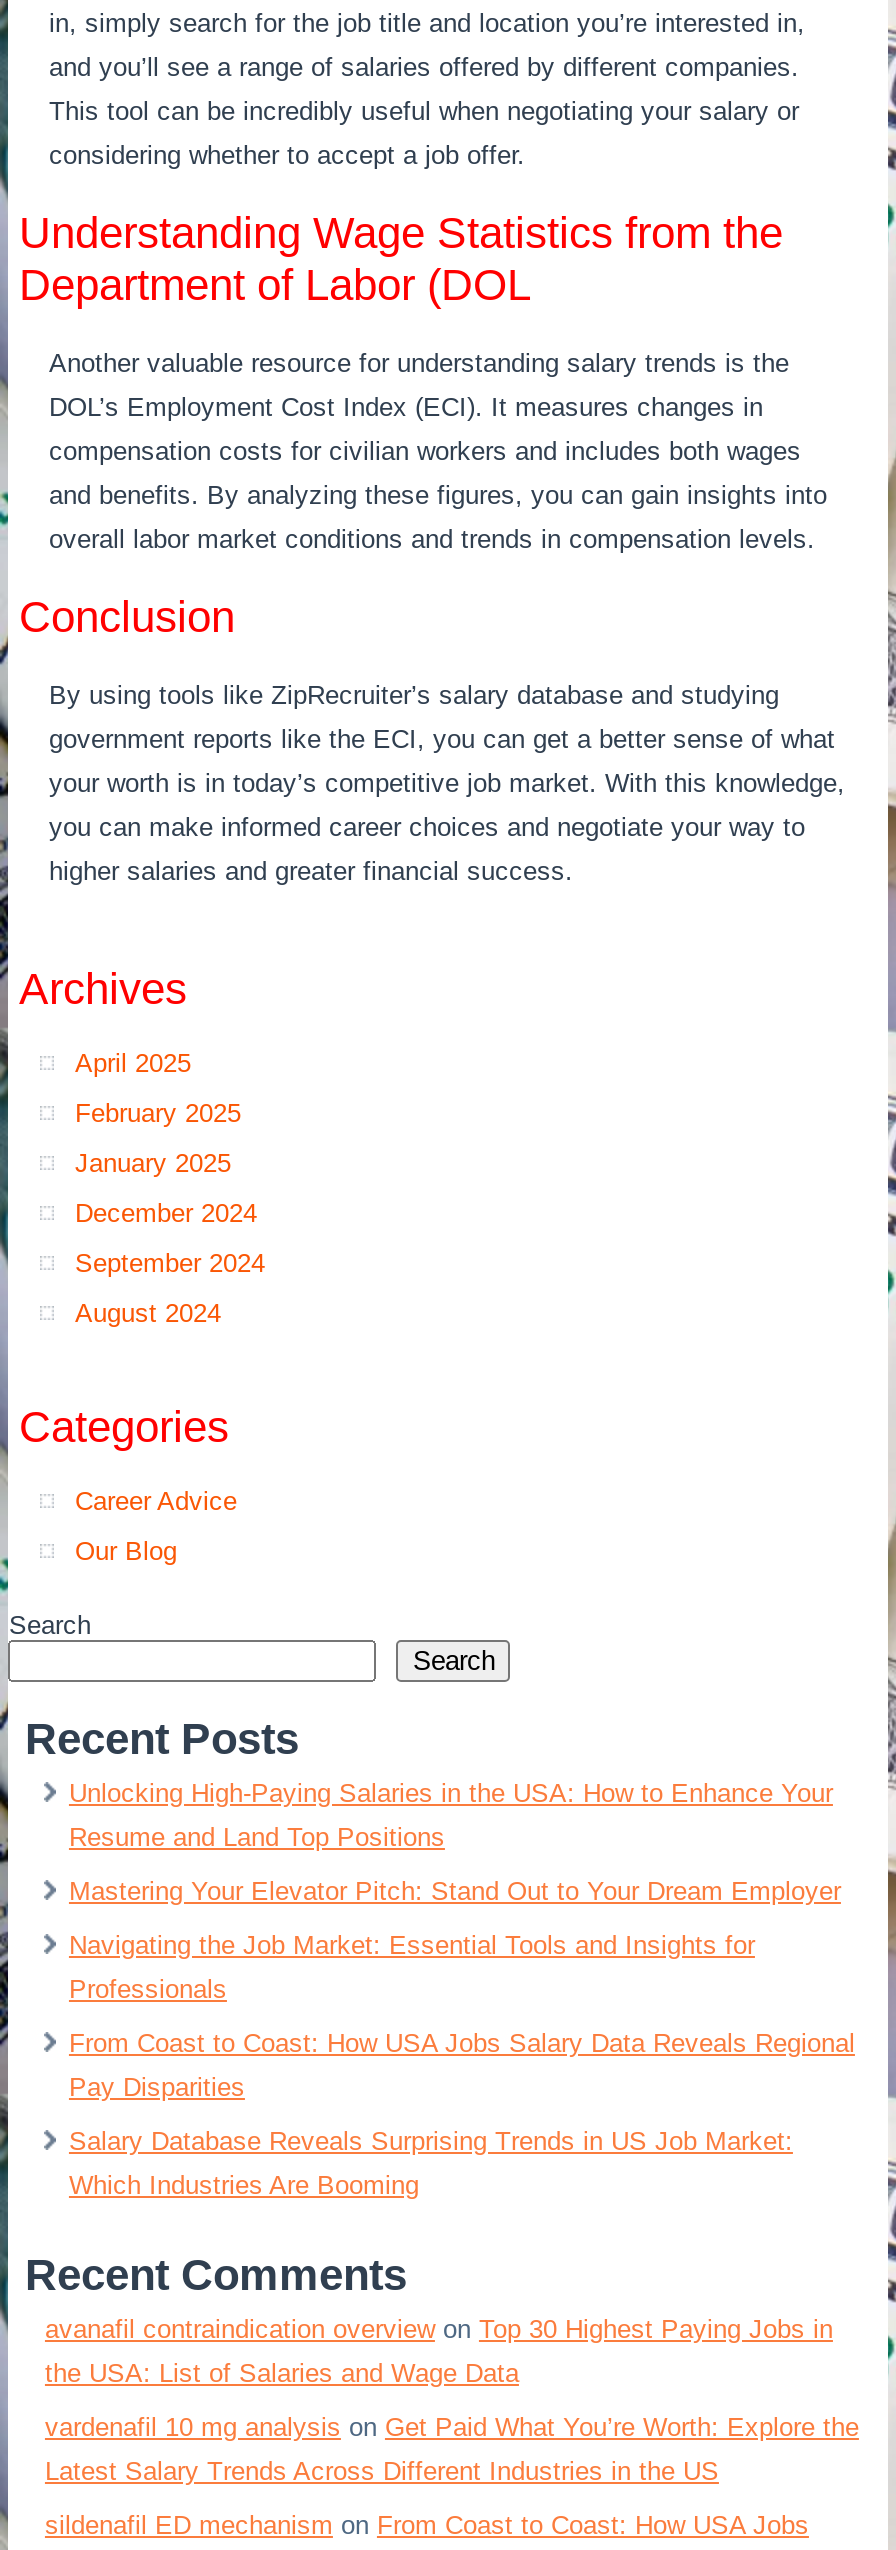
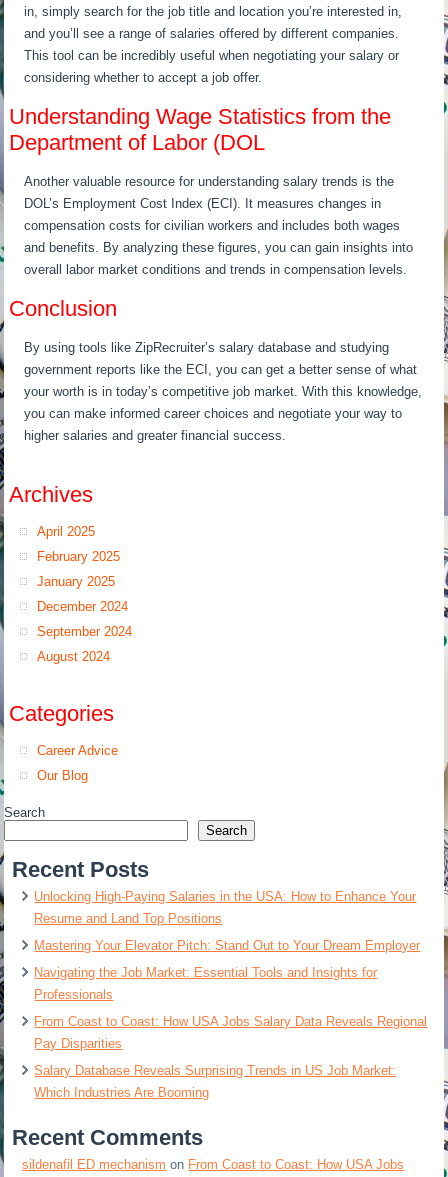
- avanafil contraindication overview on Top 30 Highest Paying Jobs in
- the USA: List of Salaries and Wage Data
- vardenafil 10 mg analysis on Get Paid What You’re Worth: Explore the
- Latest Salary Trends Across Different Industries in the US
